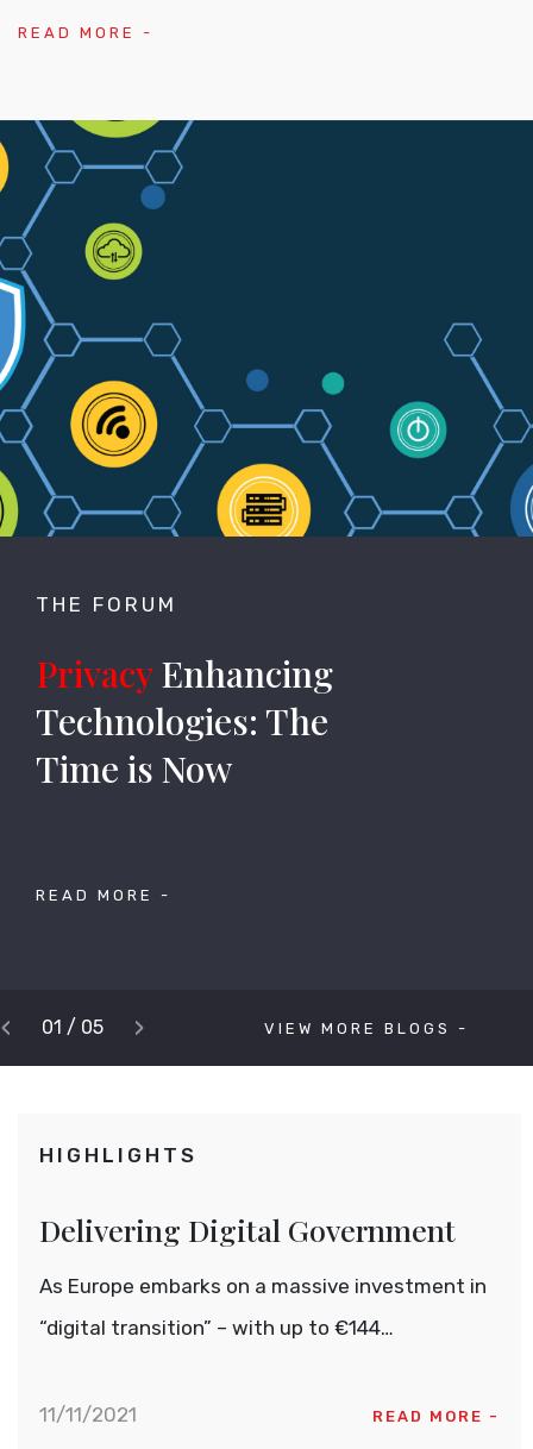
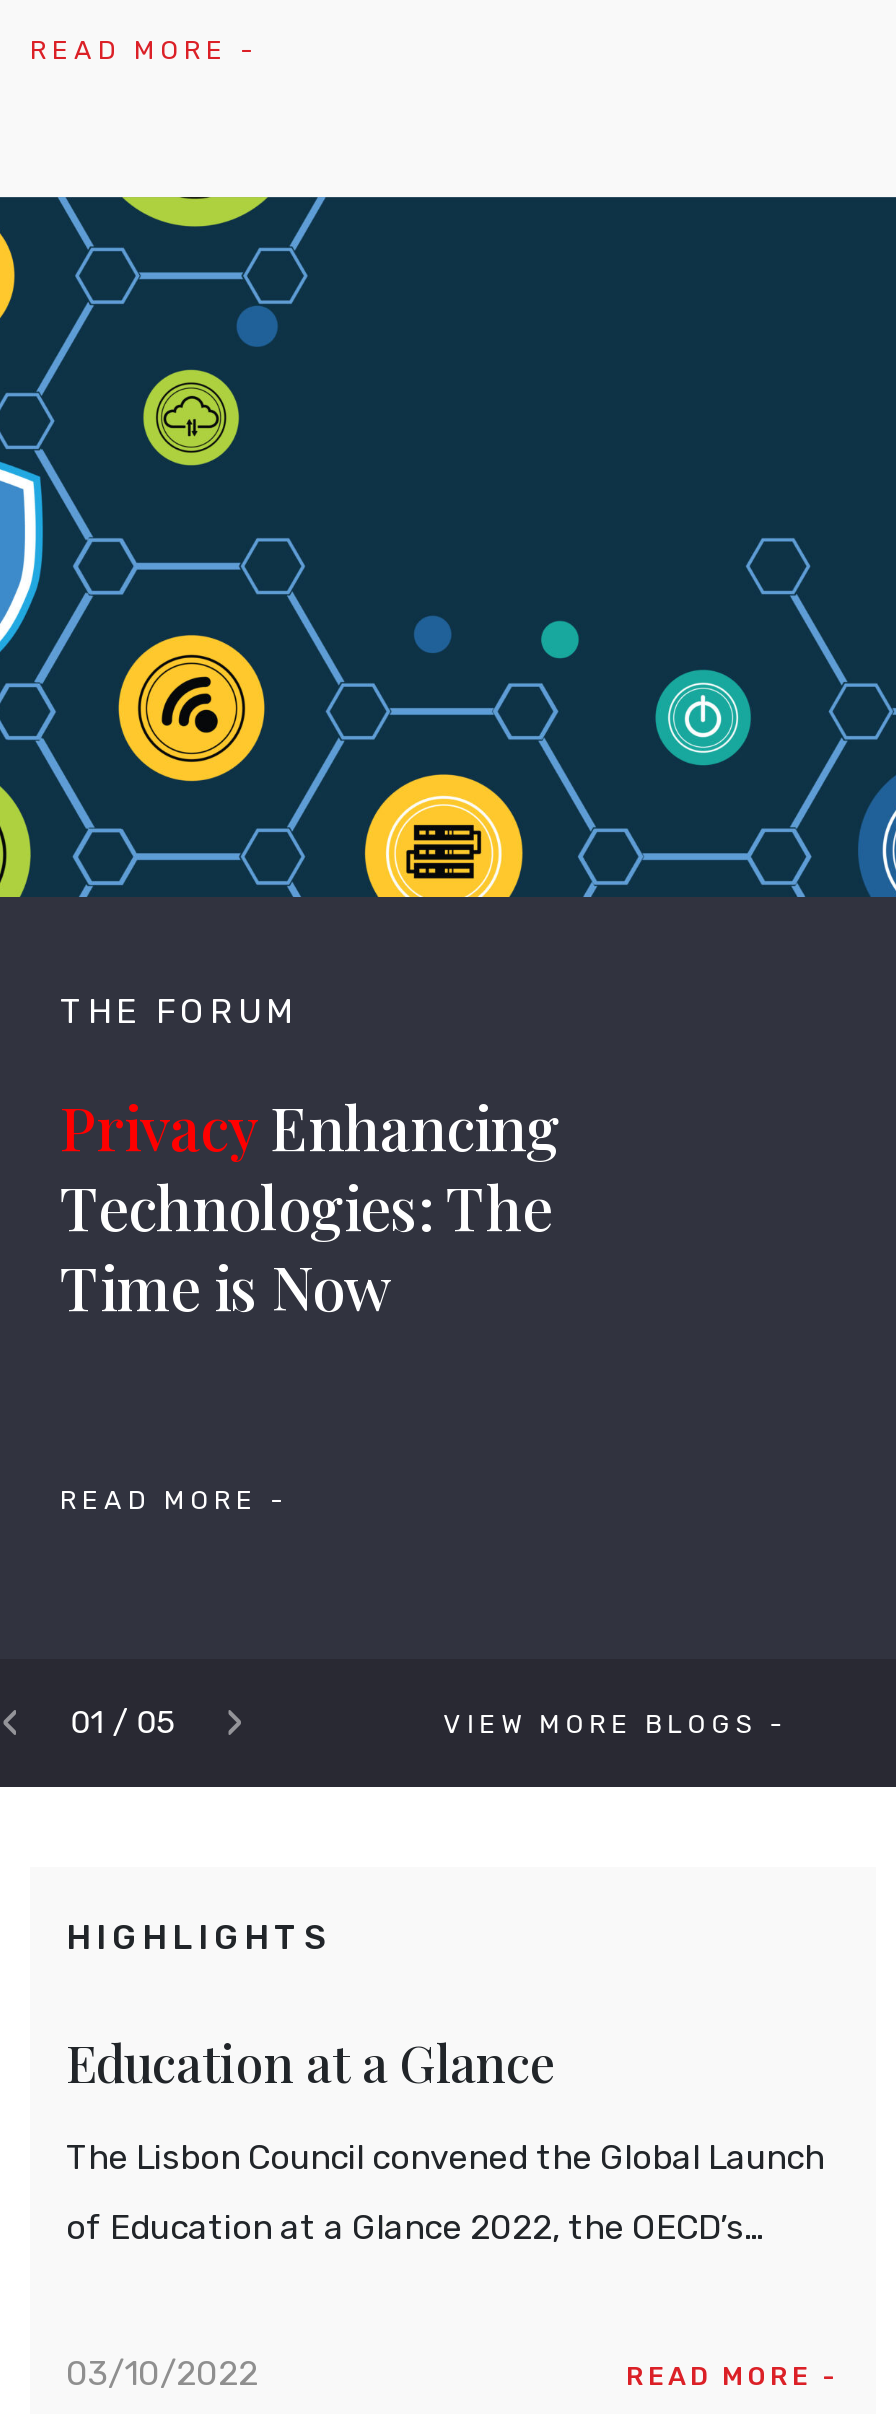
- Delivering Digital Government
+ Education at a Glance

- As Europe embarks on a massive investment in
+ The Lisbon Council convened the Global Launch

- “digital transition” – with up to €144…
+ of Education at a Glance 2022, the OECD’s…

- 11/11/2021
+ 03/10/2022
